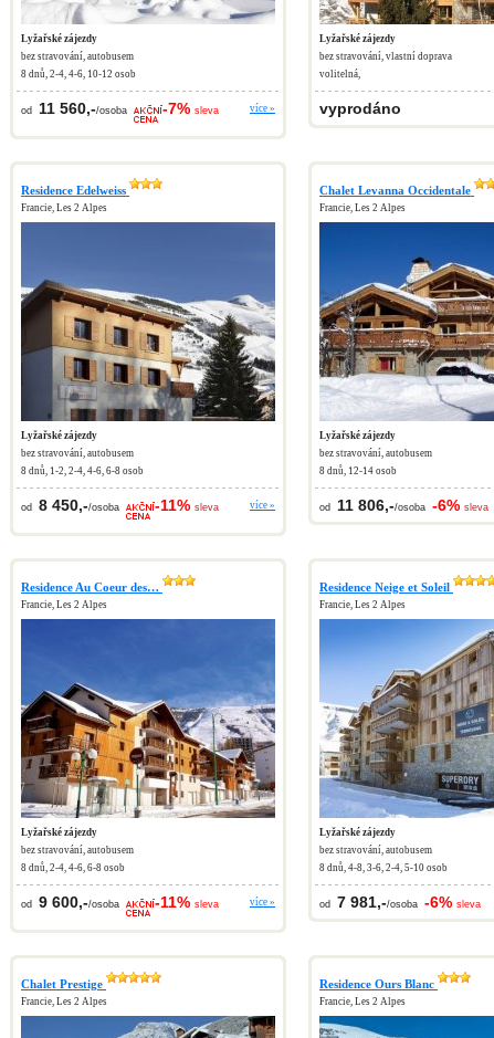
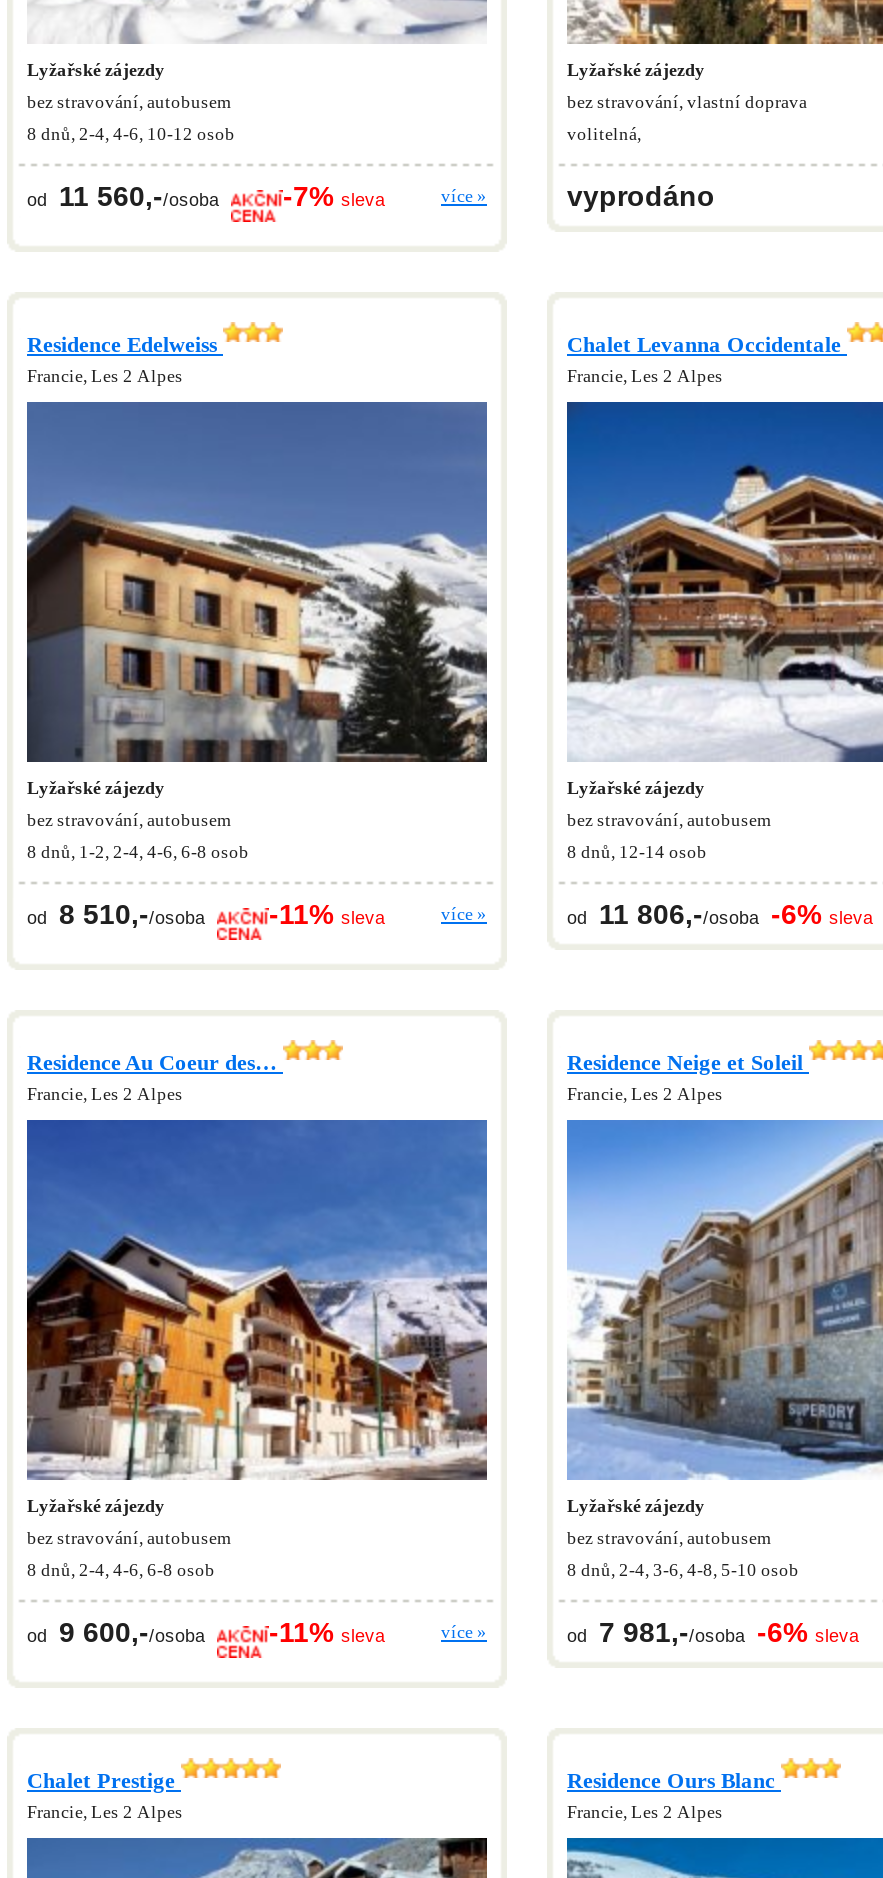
- od 8 450,-/osoba -11% sleva
+ od 8 510,-/osoba -11% sleva

- 8 dnů, 4-8, 3-6, 2-4, 5-10 osob
+ 8 dnů, 2-4, 3-6, 4-8, 5-10 osob
